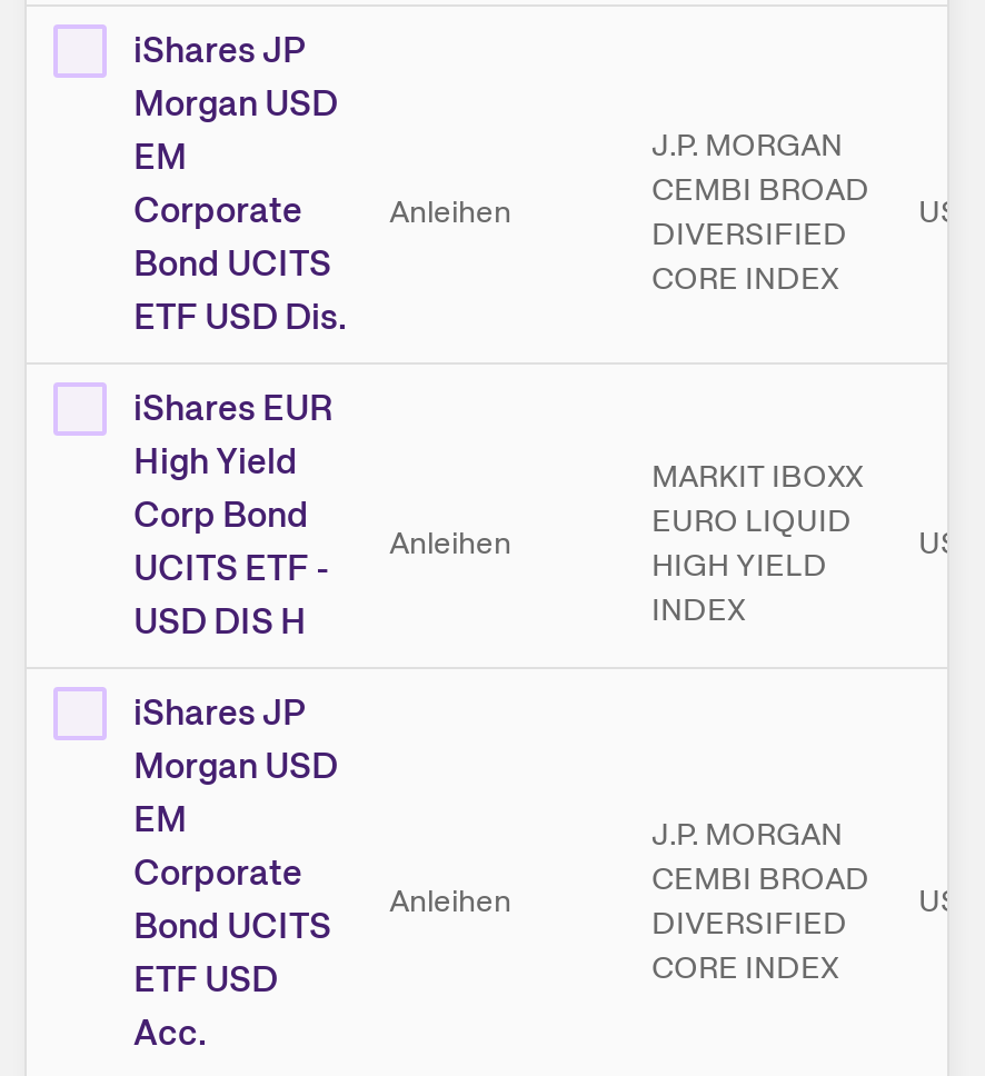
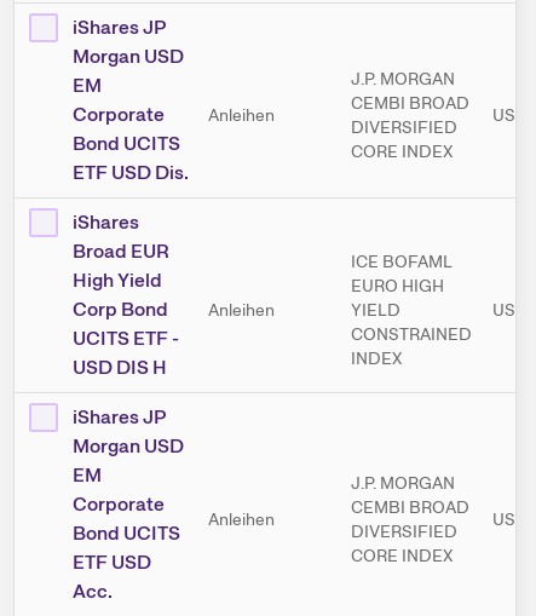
- iShares EUR
+ iShares
+ Broad EUR

- MARKIT IBOXX
- EURO LIQUID
- HIGH YIELD
+ ICE BOFAML
+ EURO HIGH
+ YIELD
+ CONSTRAINED
